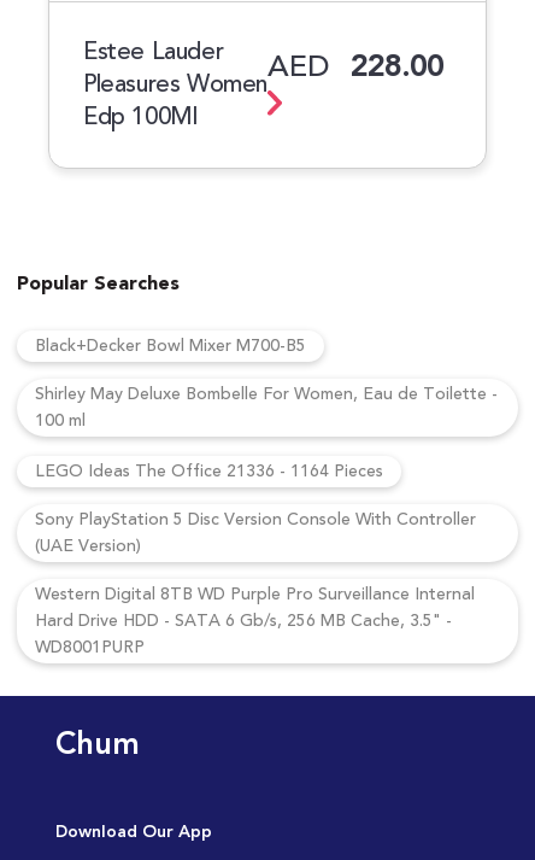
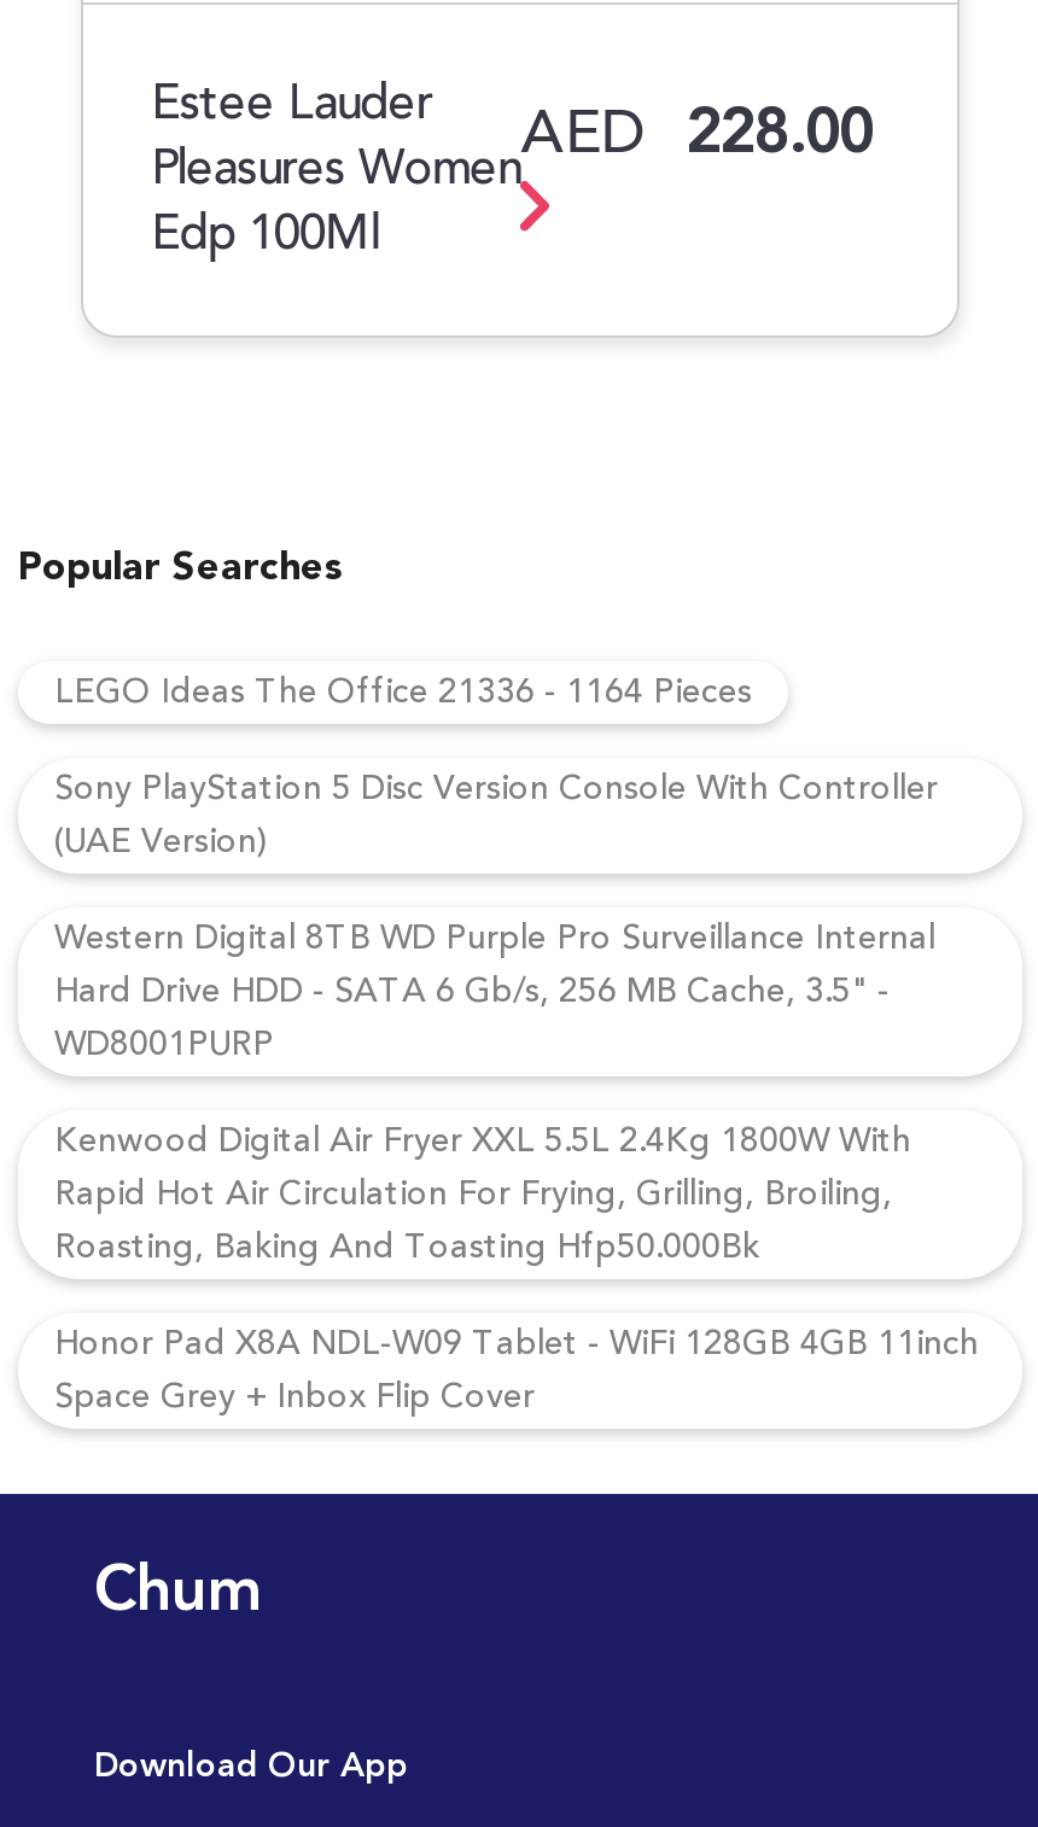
- Black+Decker Bowl Mixer M700-B5
- Shirley May Deluxe Bombelle For Women, Eau de Toilette -
- 100 ml

moved up: LEGO Ideas The Office 21336 - 1164 Pieces | Sony PlayStation 5 Disc Version Console With Controller | (UAE Version) | Western Digital 8TB WD Purple Pro Surveillance Internal | Hard Drive HDD - SATA 6 Gb/s, 256 MB Cache, 3.5" - | WD8001PURP

+ Kenwood Digital Air Fryer XXL 5.5L 2.4Kg 1800W With
+ Rapid Hot Air Circulation For Frying, Grilling, Broiling,
+ Roasting, Baking And Toasting Hfp50.000Bk
+ Honor Pad X8A NDL-W09 Tablet - WiFi 128GB 4GB 11inch
+ Space Grey + Inbox Flip Cover
